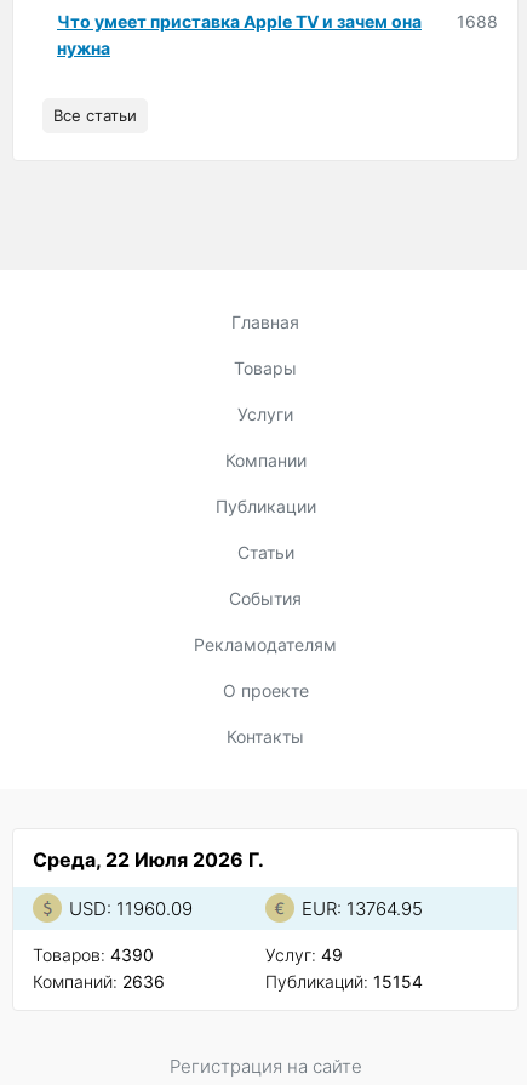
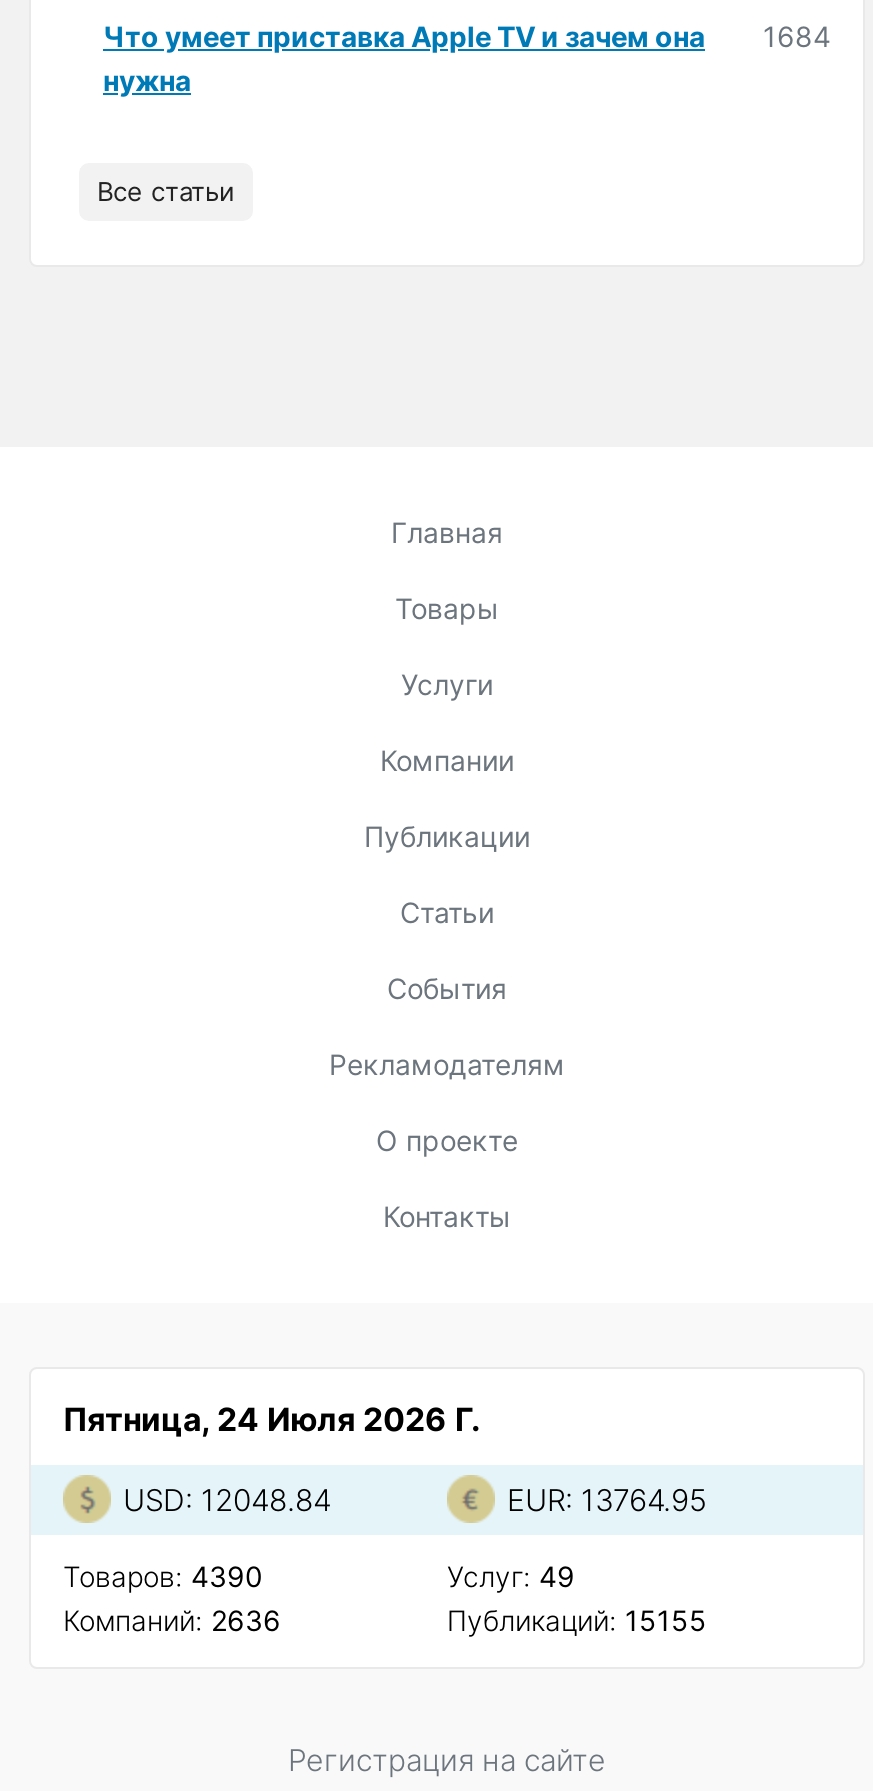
- Что умеет приставка Apple TV и зачем она 1688
+ Что умеет приставка Apple TV и зачем она 1684

- Среда, 22 Июля 2026 Г.
+ Пятница, 24 Июля 2026 Г.

- USD: 11960.09
+ USD: 12048.84

- Публикаций: 15154
+ Публикаций: 15155
